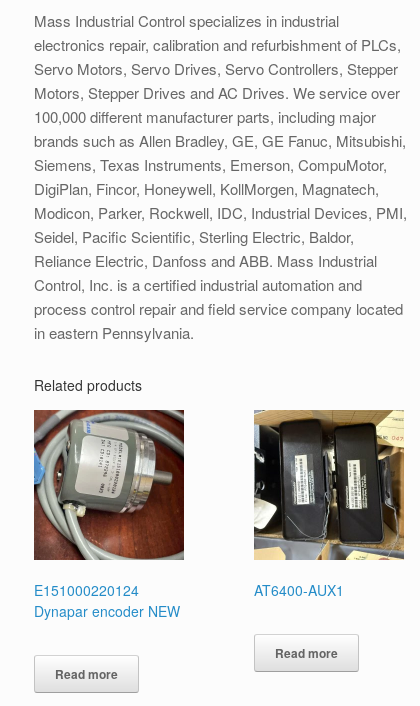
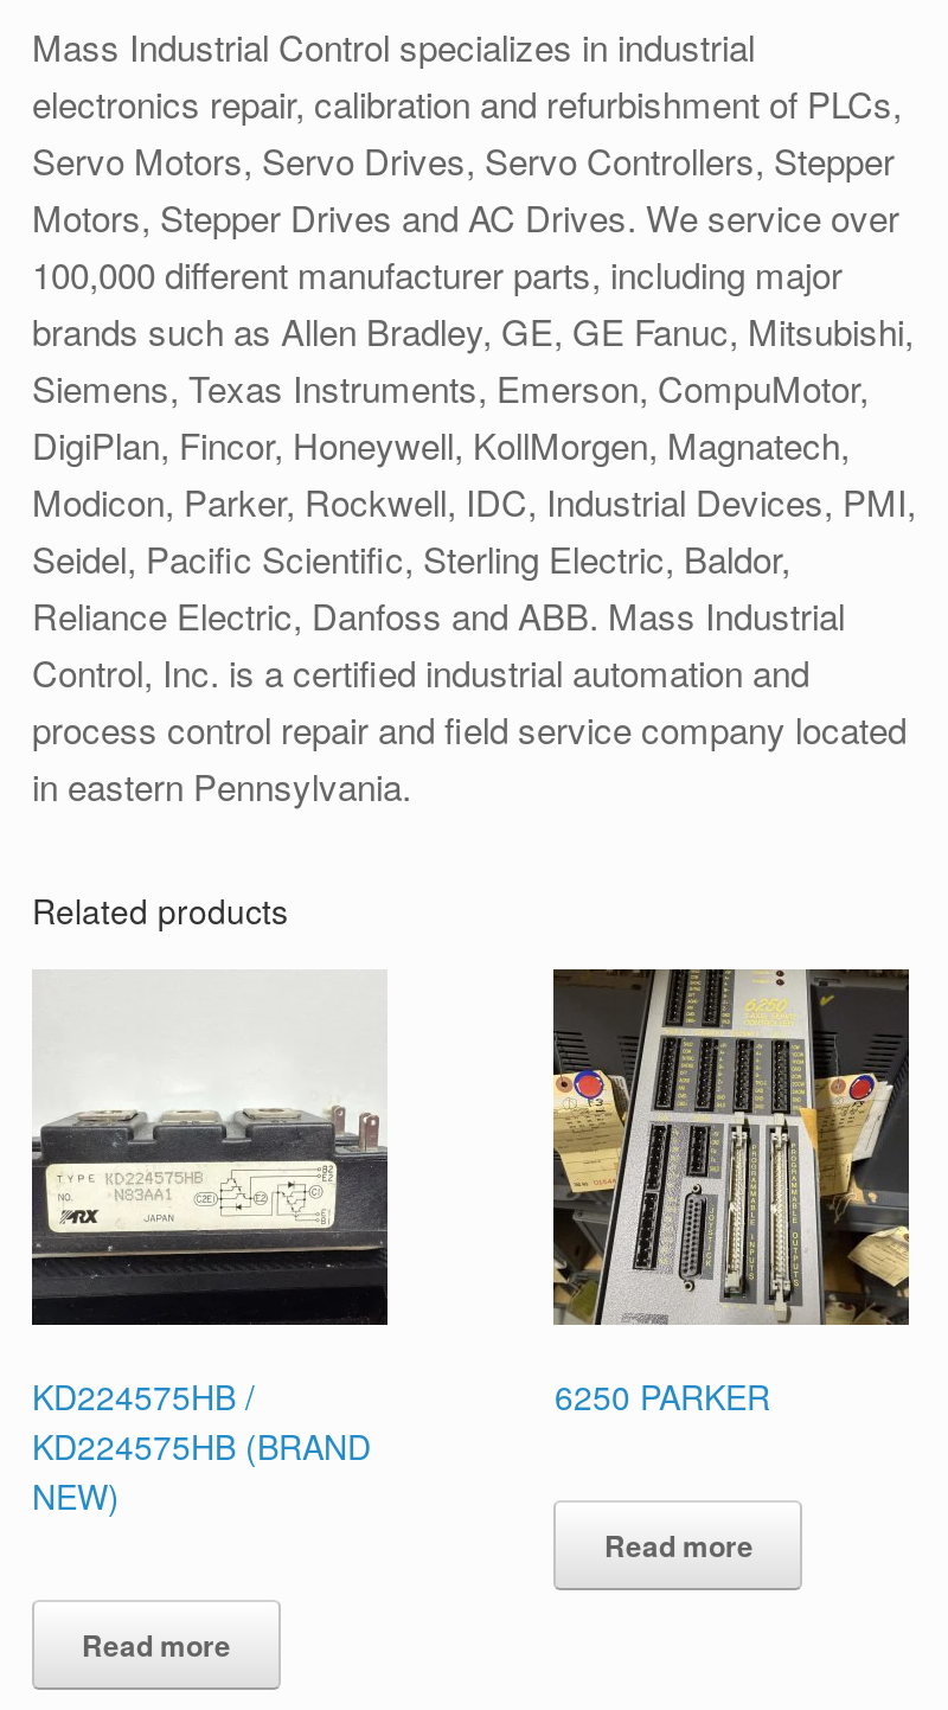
- [image]
- E151000220124
- Dynapar encoder NEW
+ [image]
+ KD224575HB /
+ KD224575HB (BRAND
+ NEW)

- [image]
- AT6400-AUX1
+ [image]
+ 6250 PARKER
